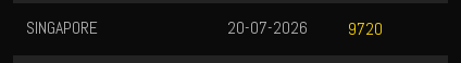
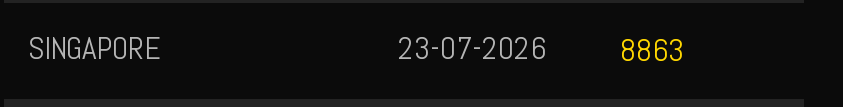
- 20-07-2026
+ 23-07-2026

- 9720
+ 8863
